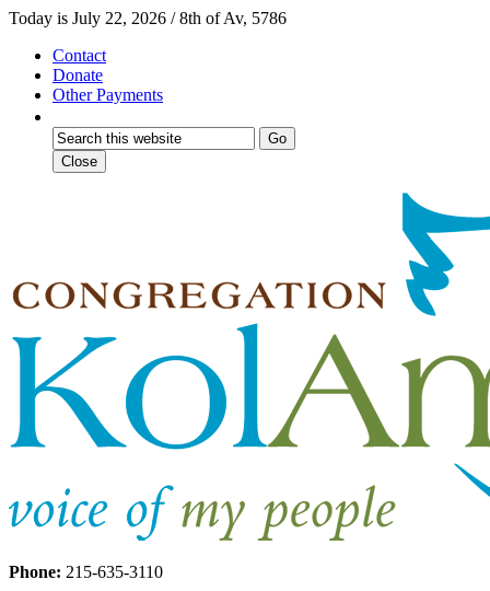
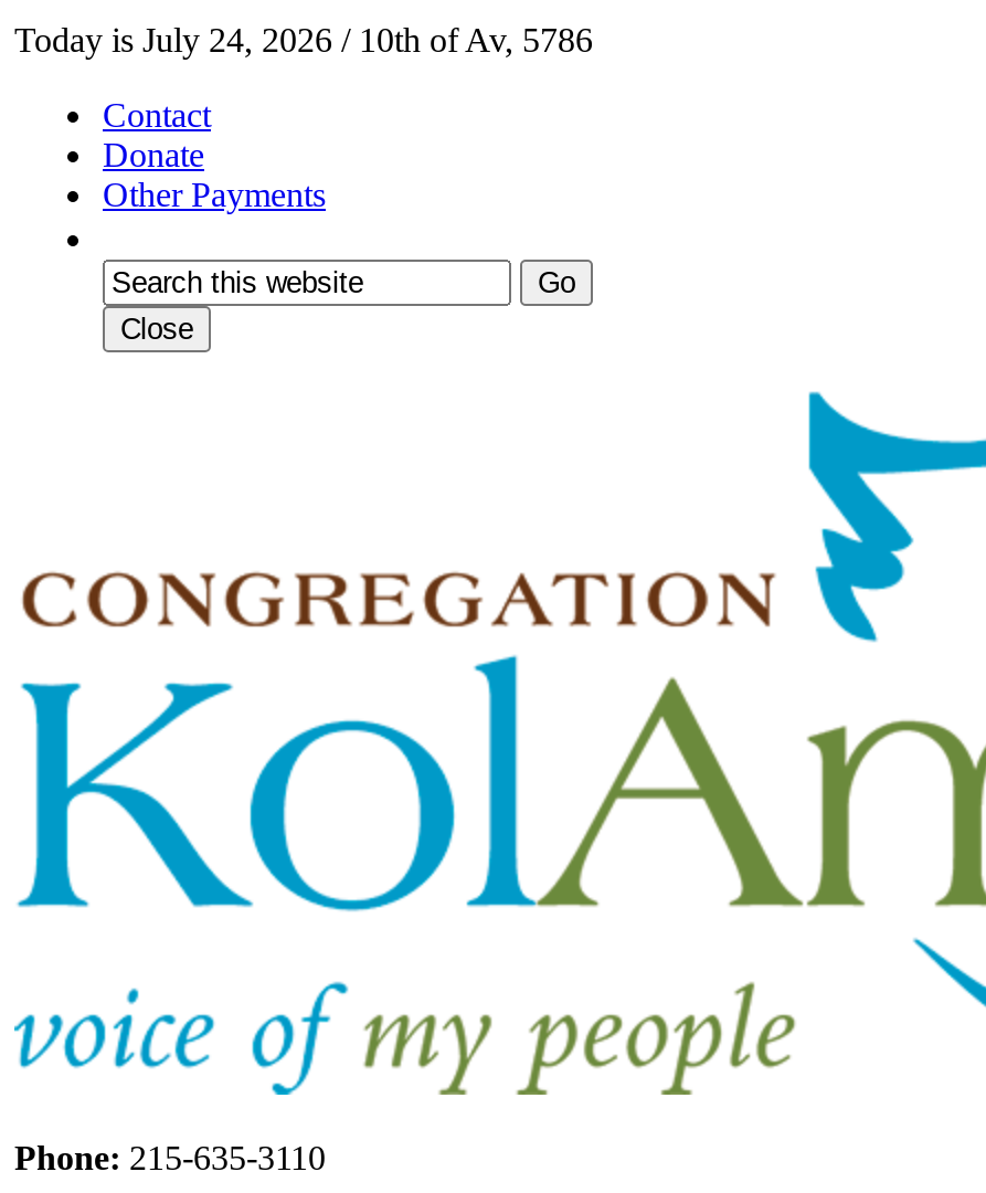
- Today is July 22, 2026 / 8th of Av, 5786
+ Today is July 24, 2026 / 10th of Av, 5786
